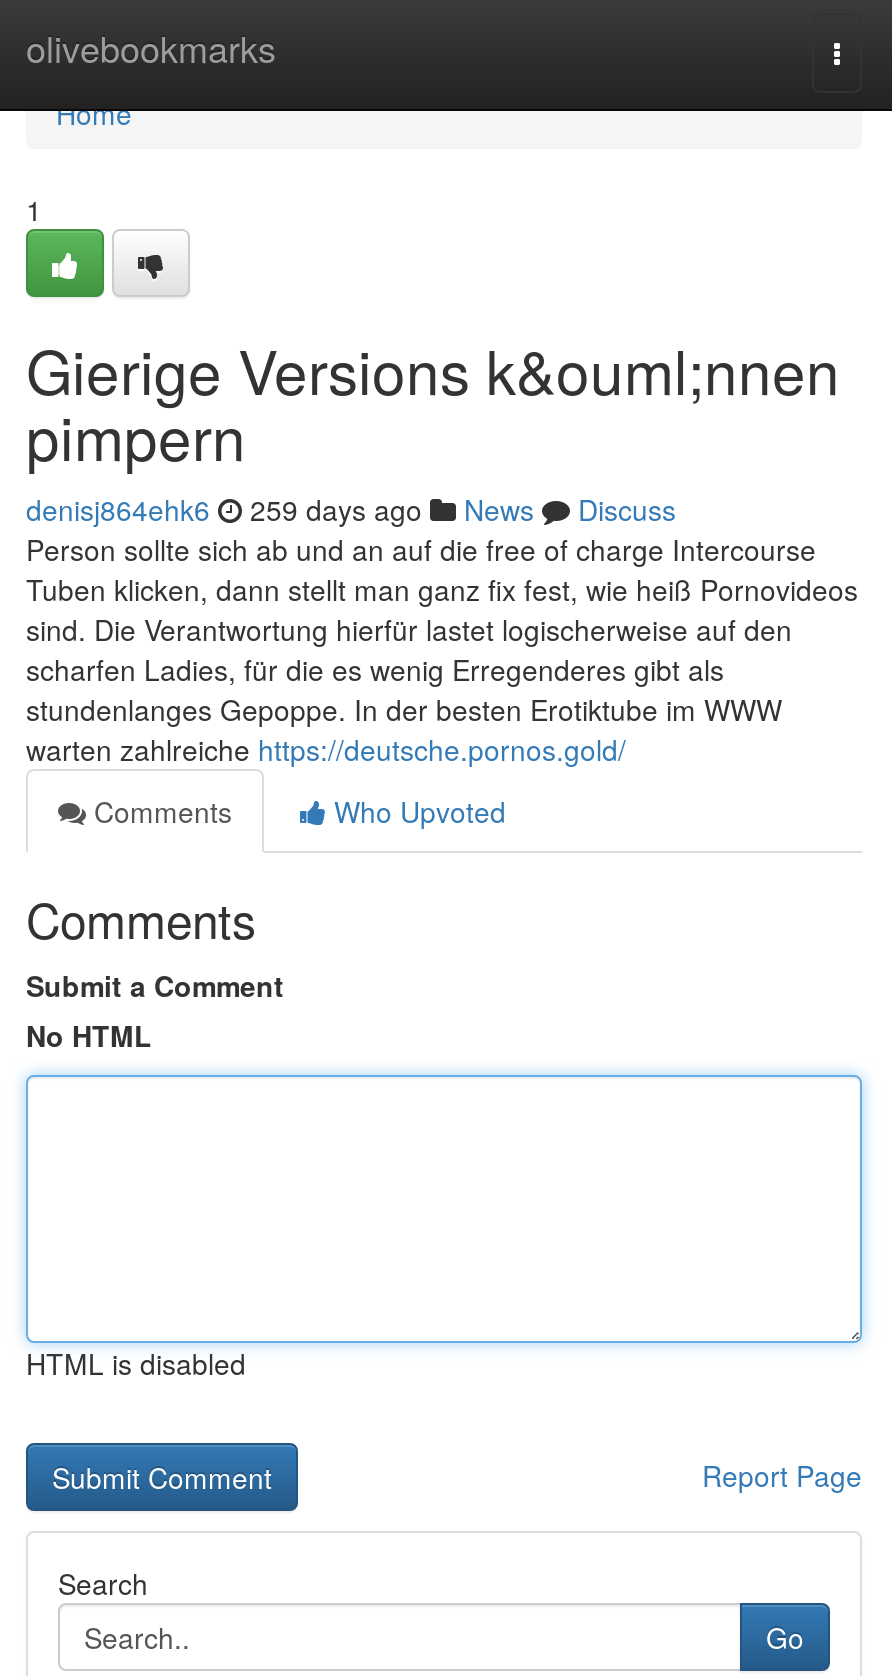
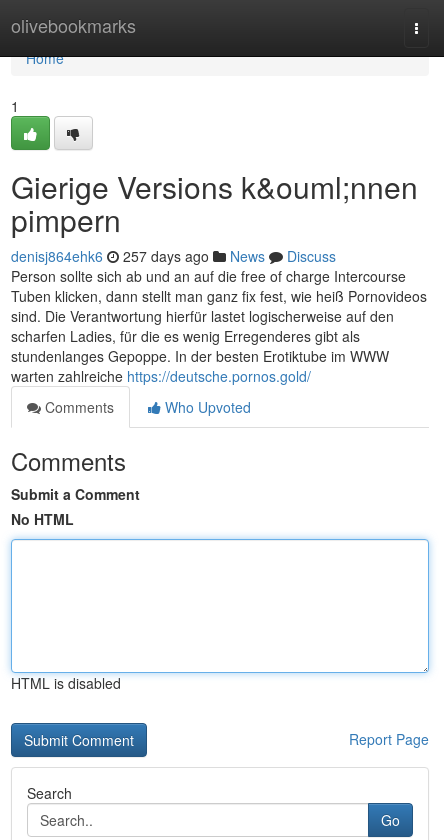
- denisj864ehk6 259 days ago News Discuss
+ denisj864ehk6 257 days ago News Discuss
